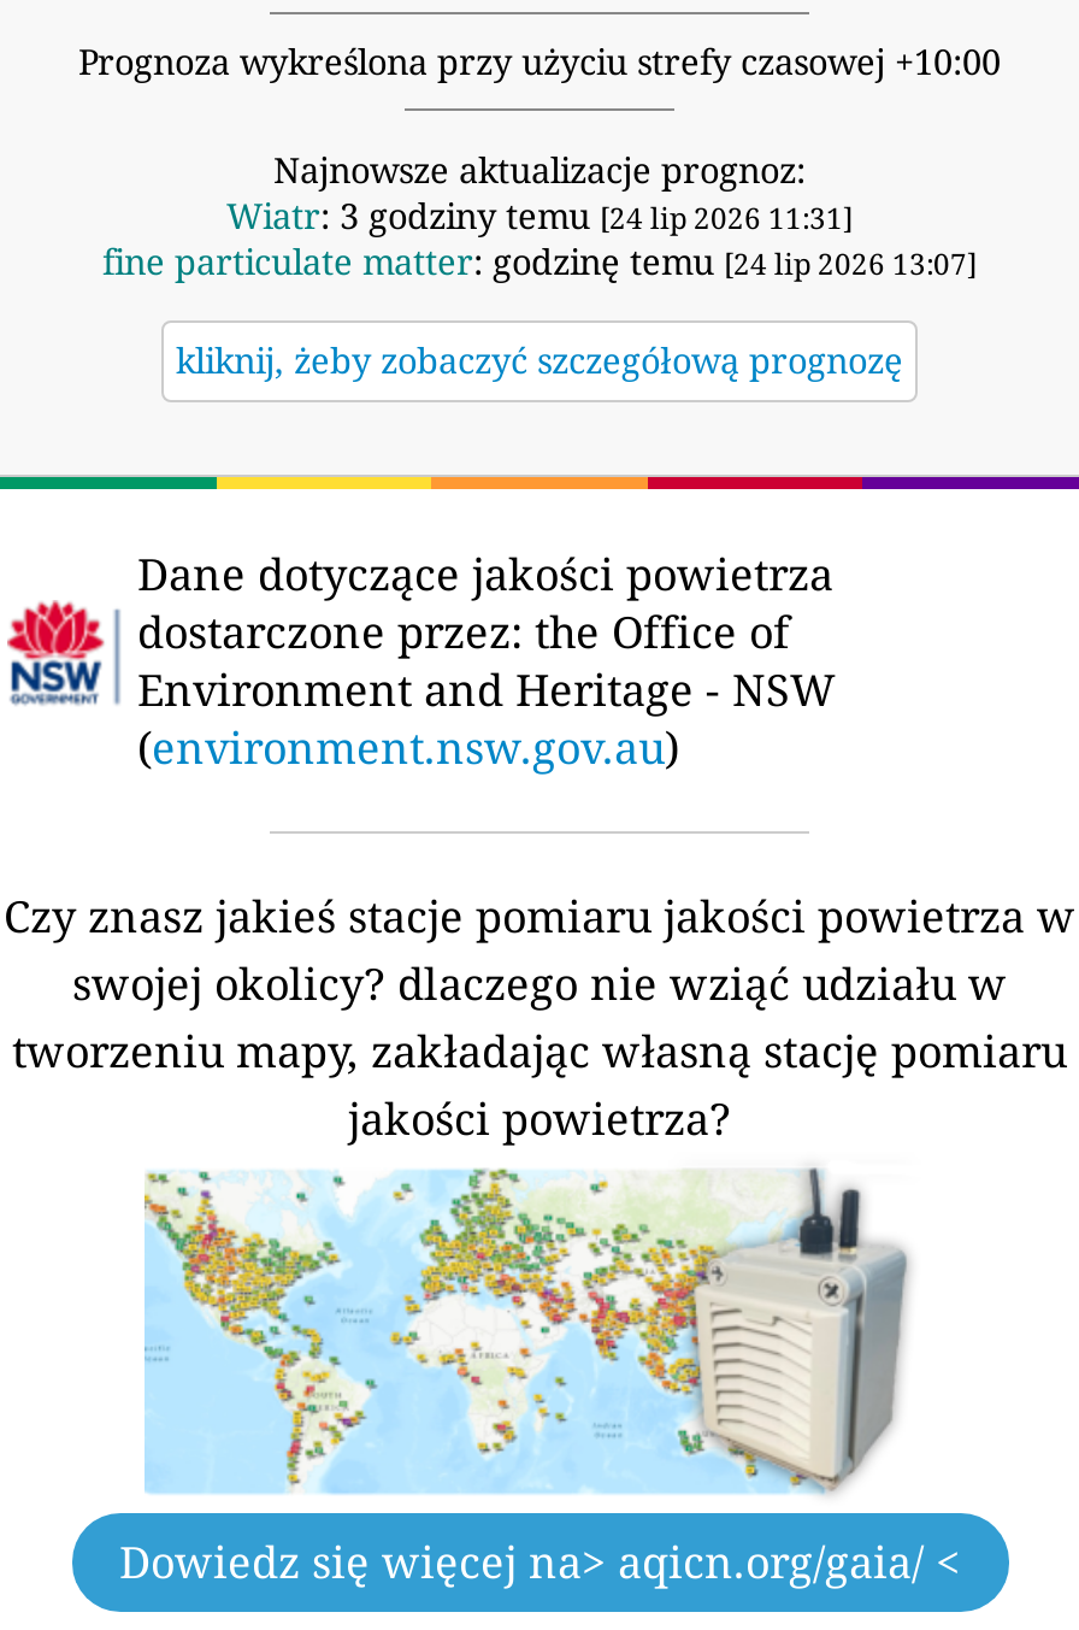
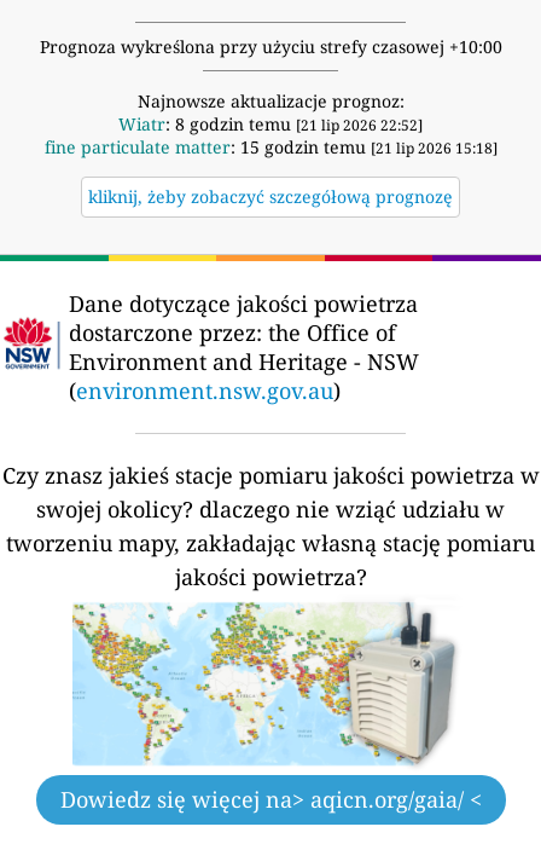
- Wiatr: 3 godziny temu [24 lip 2026 11:31]
- fine particulate matter: godzinę temu [24 lip 2026 13:07]
+ Wiatr: 8 godzin temu [21 lip 2026 22:52]
+ fine particulate matter: 15 godzin temu [21 lip 2026 15:18]
